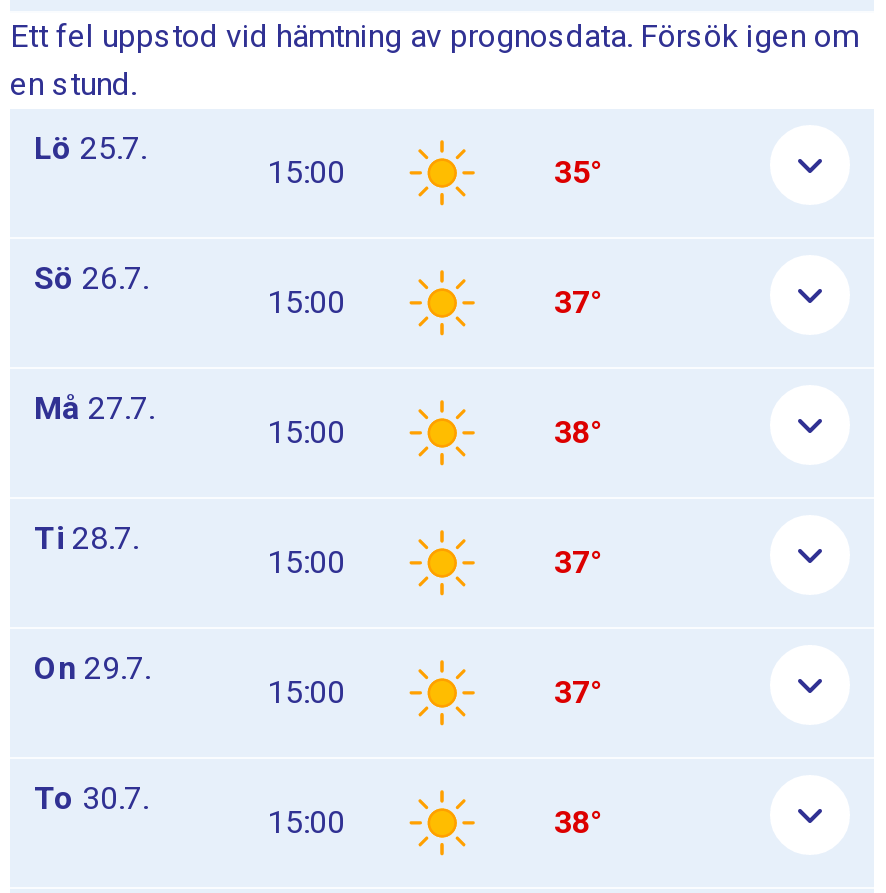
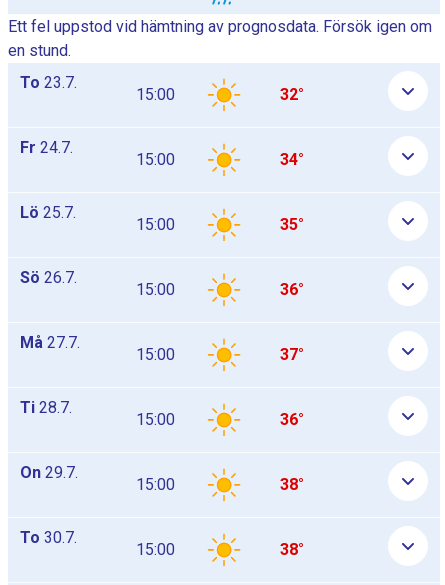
+ To 23.7.
+ 15:00
+ 32°
+ Fr 24.7.
+ 15:00
+ 34°

- 37°
+ 36°

- 38°
+ 37°

- 37°
+ 36°

- 37°
+ 38°
